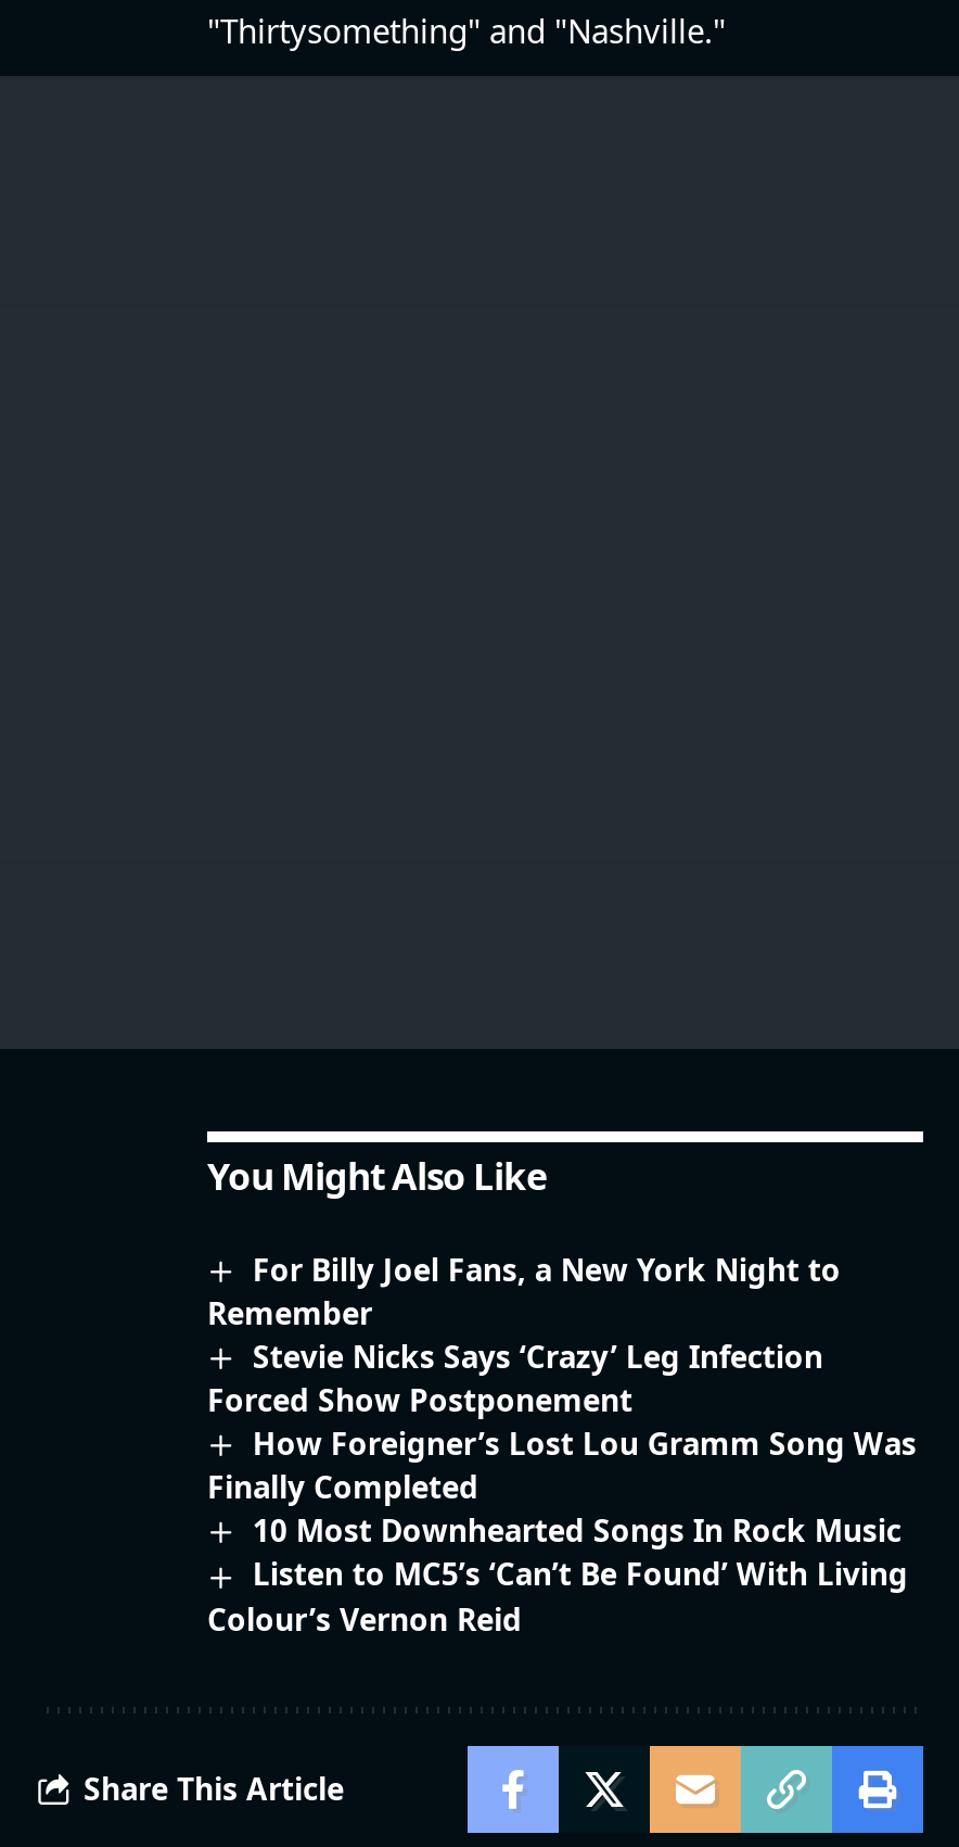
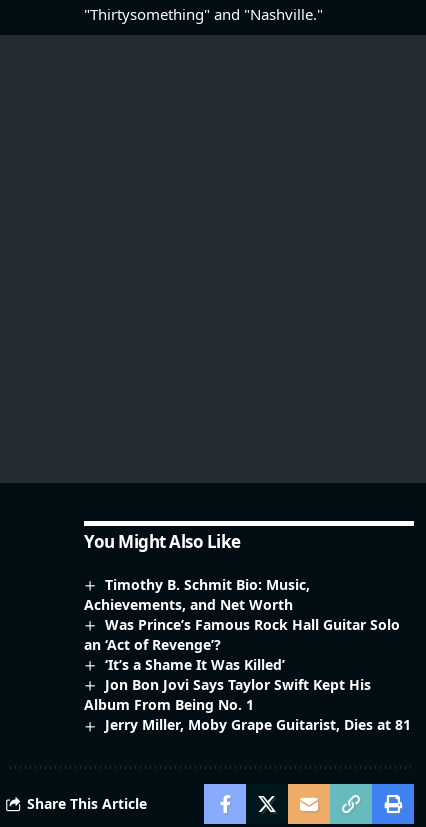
- For Billy Joel Fans, a New York Night to
- Remember
- Stevie Nicks Says ‘Crazy’ Leg Infection
- Forced Show Postponement
- How Foreigner’s Lost Lou Gramm Song Was
- Finally Completed
- 10 Most Downhearted Songs In Rock Music
- Listen to MC5’s ‘Can’t Be Found’ With Living
- Colour’s Vernon Reid
+ Timothy B. Schmit Bio: Music,
+ Achievements, and Net Worth
+ Was Prince’s Famous Rock Hall Guitar Solo
+ an ‘Act of Revenge’?
+ ‘It’s a Shame It Was Killed’
+ Jon Bon Jovi Says Taylor Swift Kept His
+ Album From Being No. 1
+ Jerry Miller, Moby Grape Guitarist, Dies at 81
